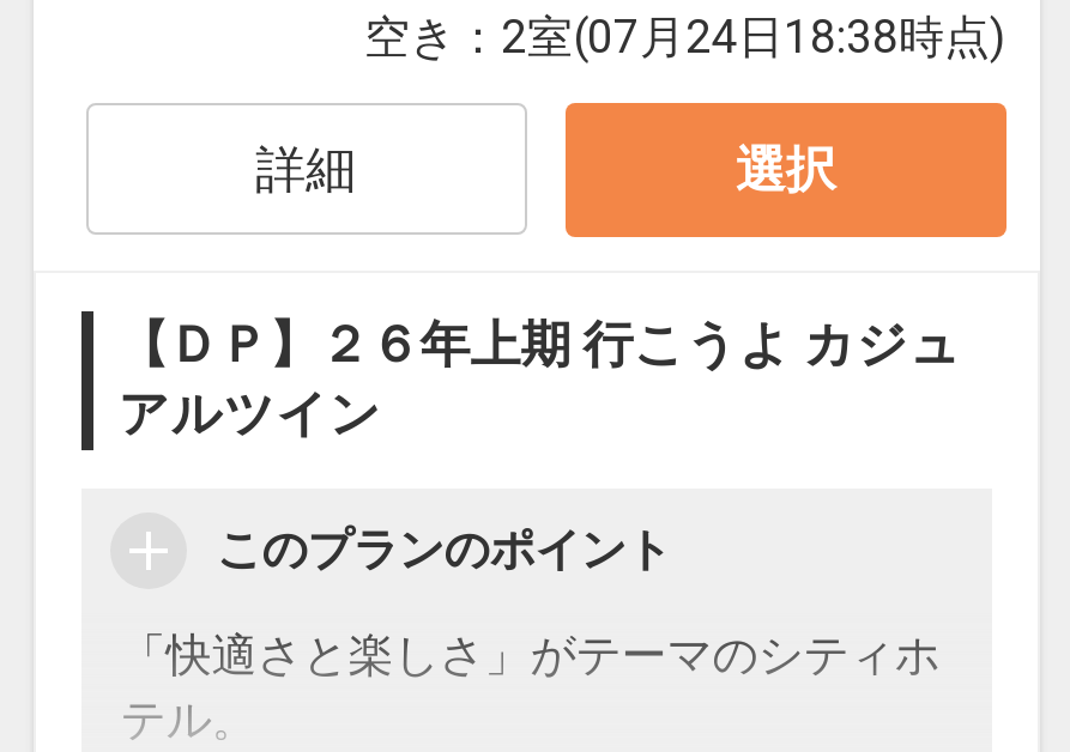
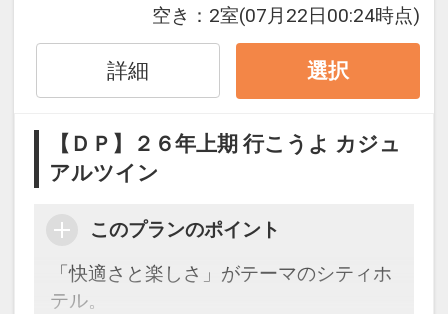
- 空き：2室(07月24日18:38時点)
+ 空き：2室(07月22日00:24時点)
